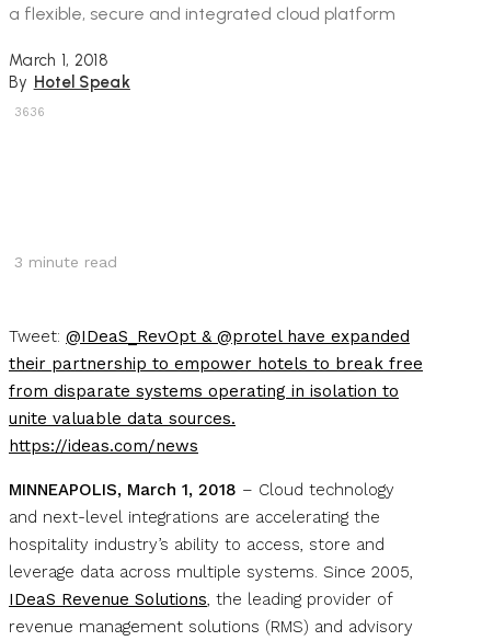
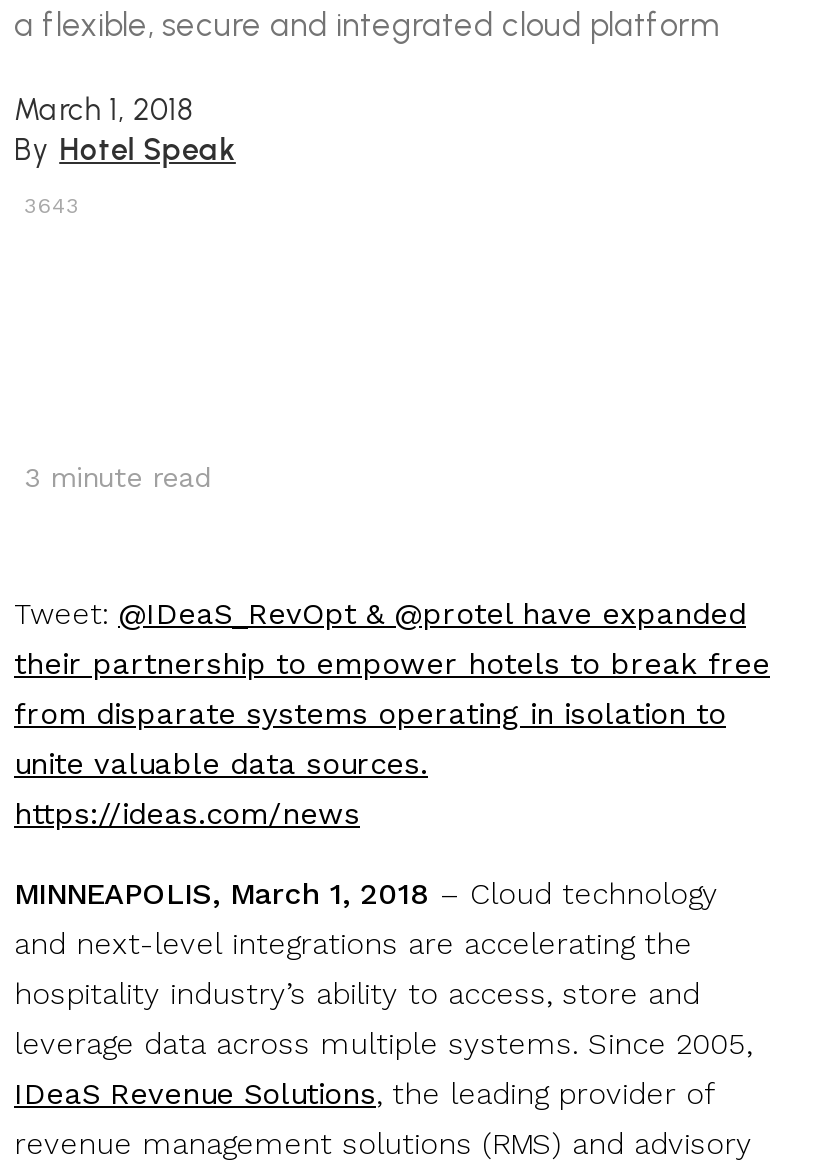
- 3636
+ 3643
